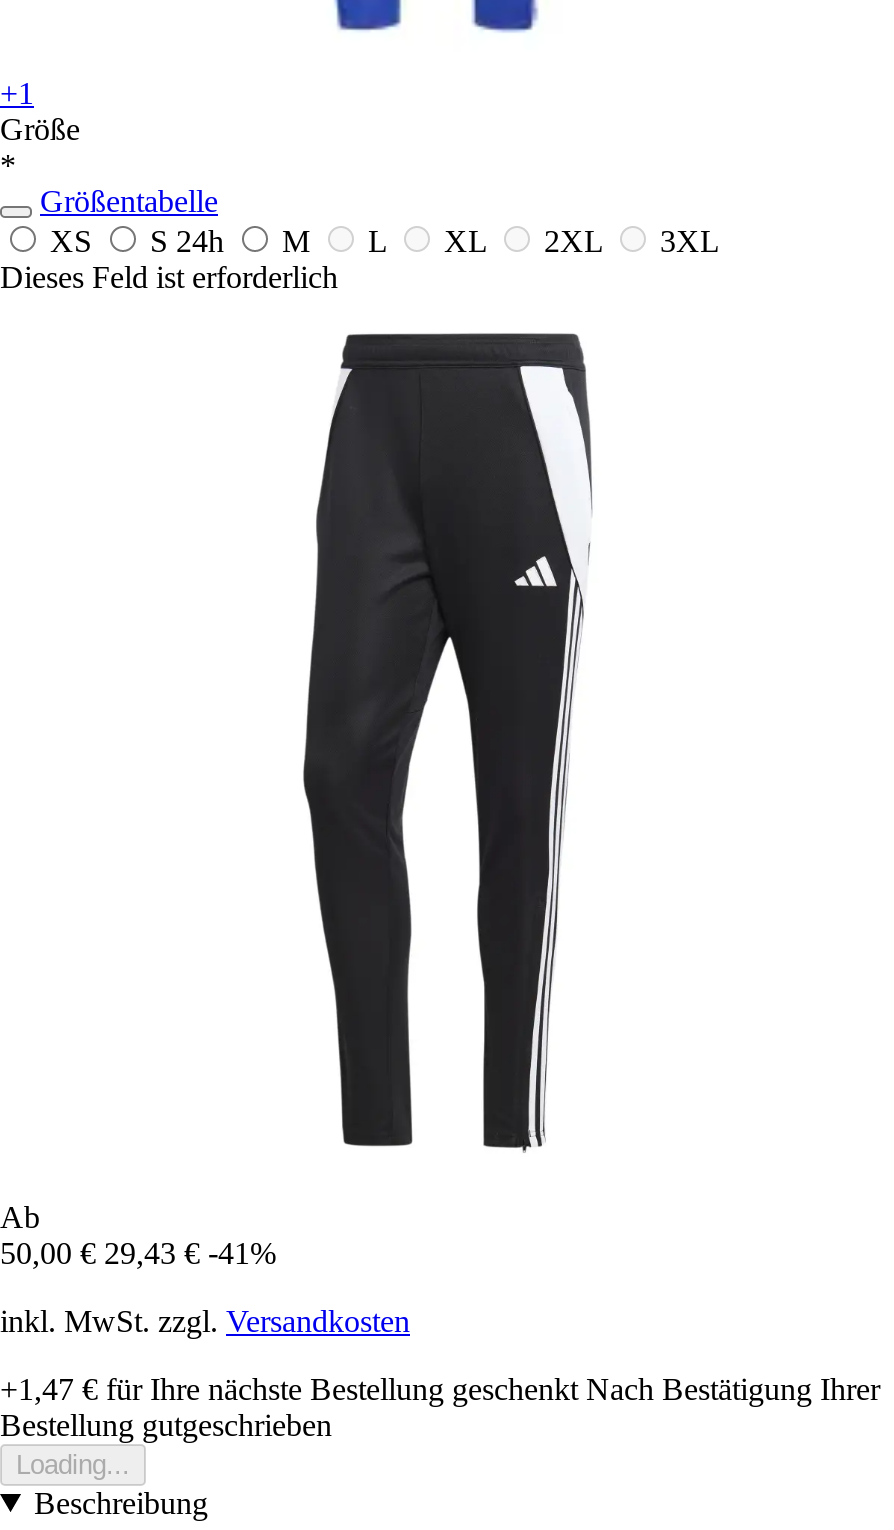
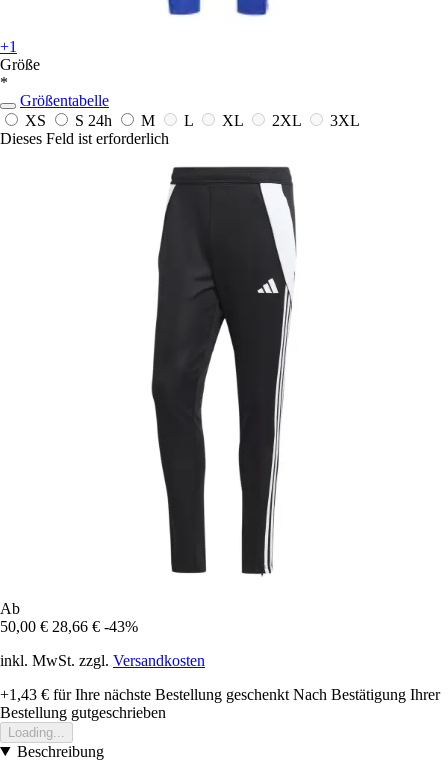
- 50,00 € 29,43 € -41%
+ 50,00 € 28,66 € -43%

- +1,47 €für Ihre nächste Bestellung geschenkt Nach Bestätigung Ihrer
+ +1,43 €für Ihre nächste Bestellung geschenkt Nach Bestätigung Ihrer
